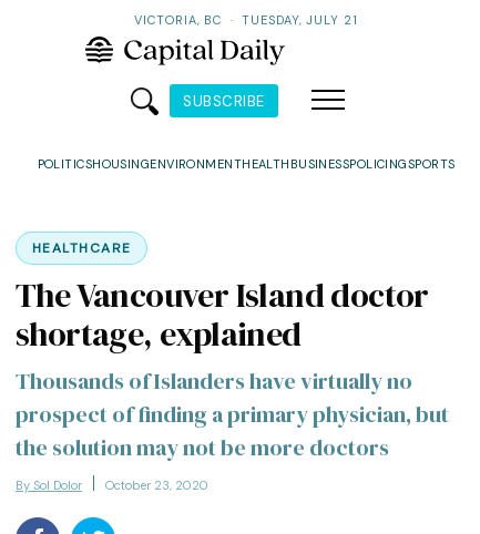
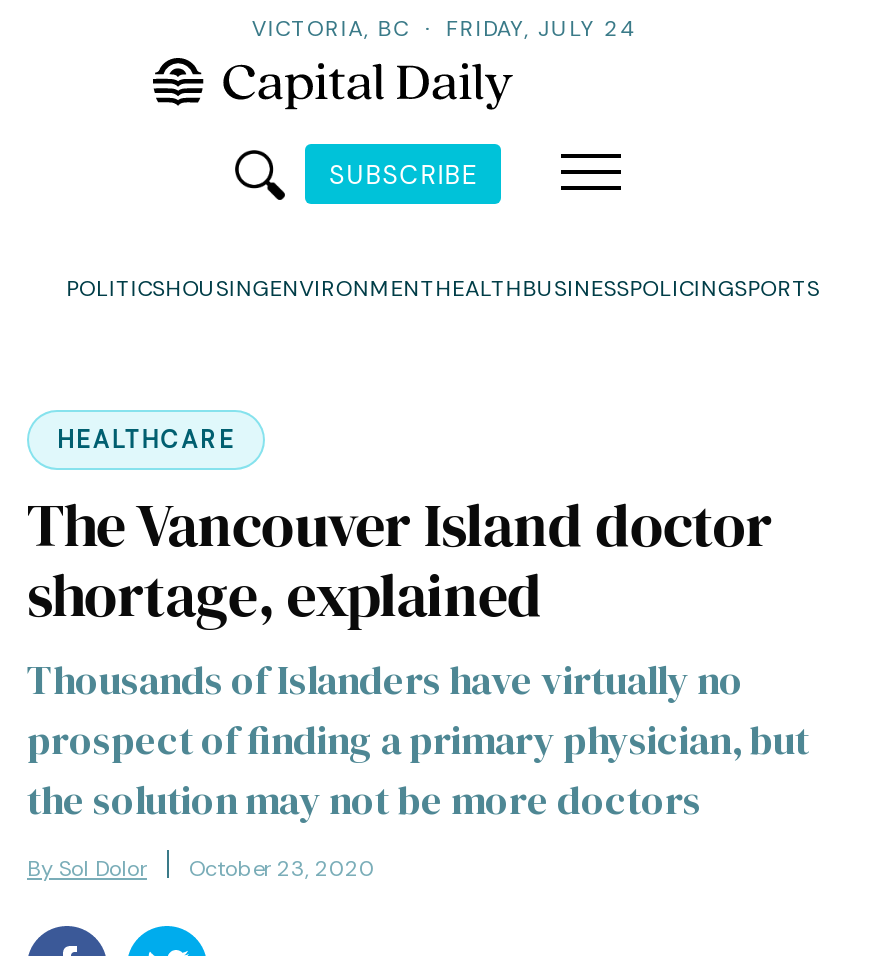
- VICTORIA, BC · TUESDAY, JULY 21
+ VICTORIA, BC · FRIDAY, JULY 24
